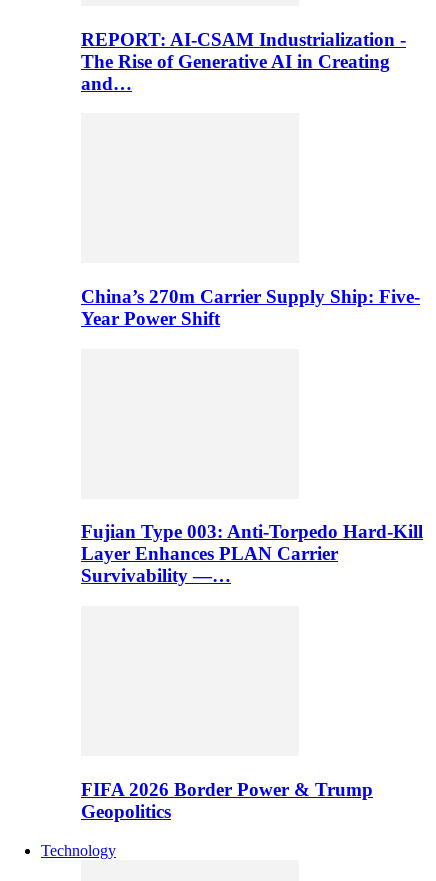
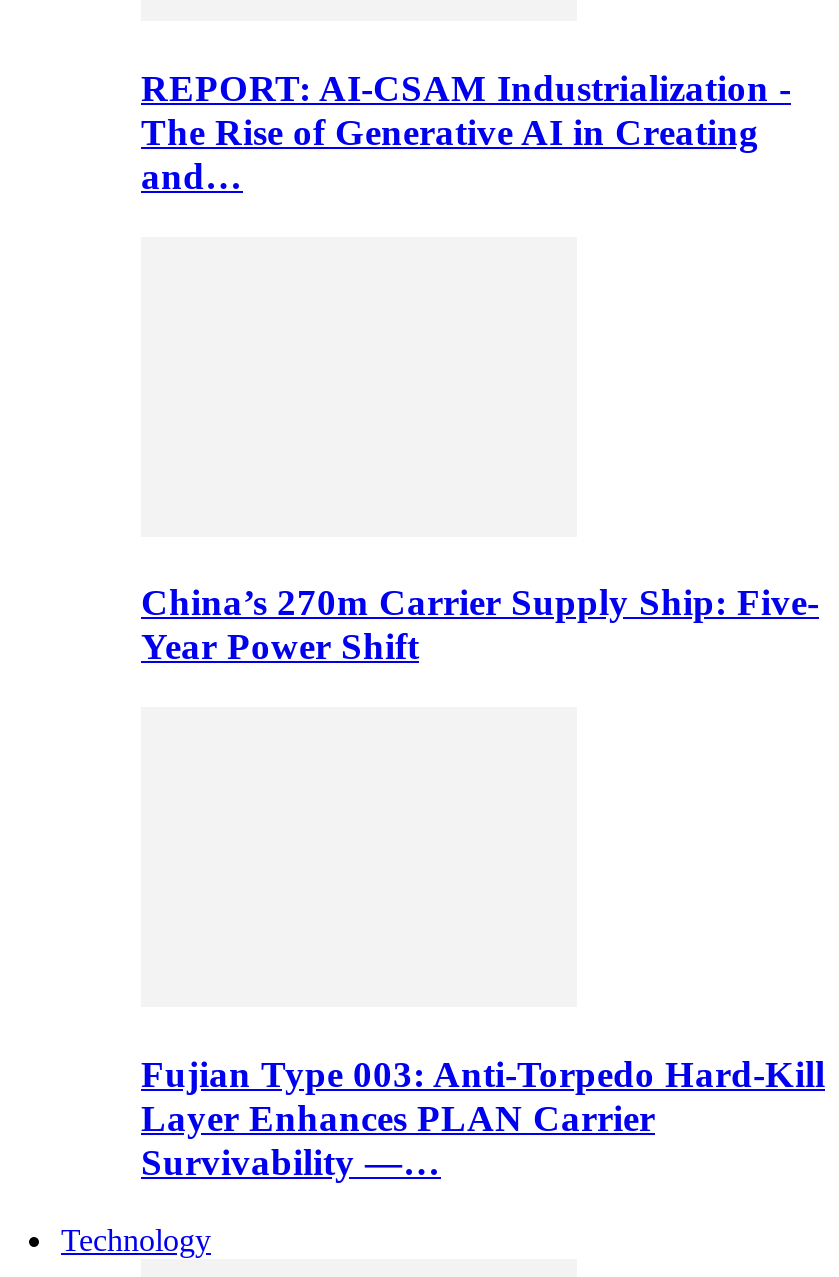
- FIFA 2026 Border Power & Trump
- Geopolitics
